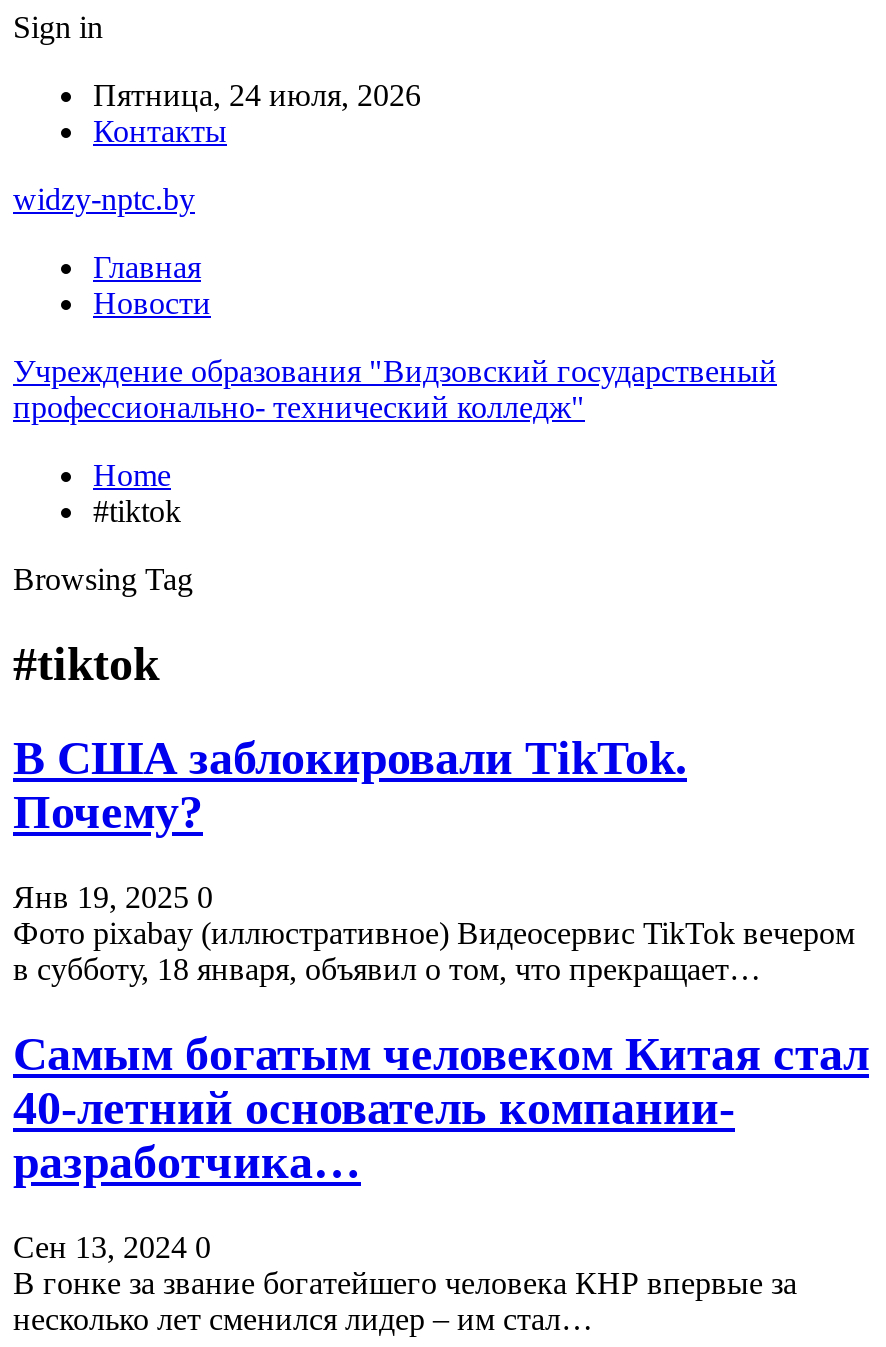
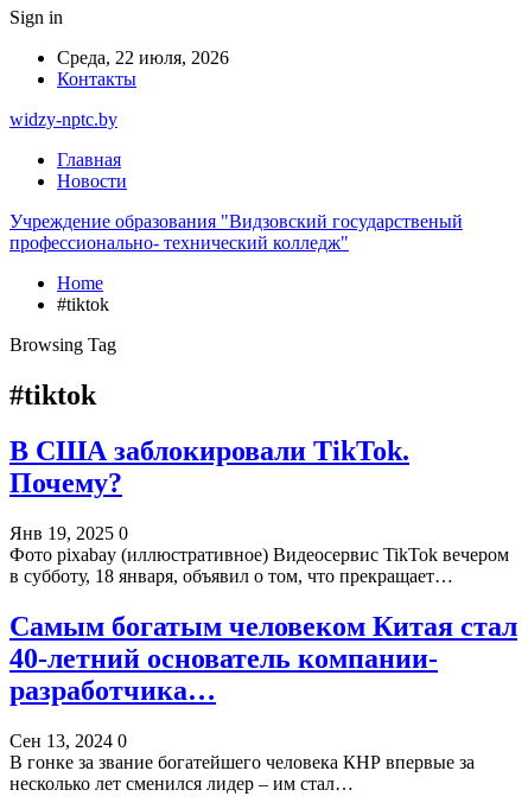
- Пятница, 24 июля, 2026
+ Среда, 22 июля, 2026
